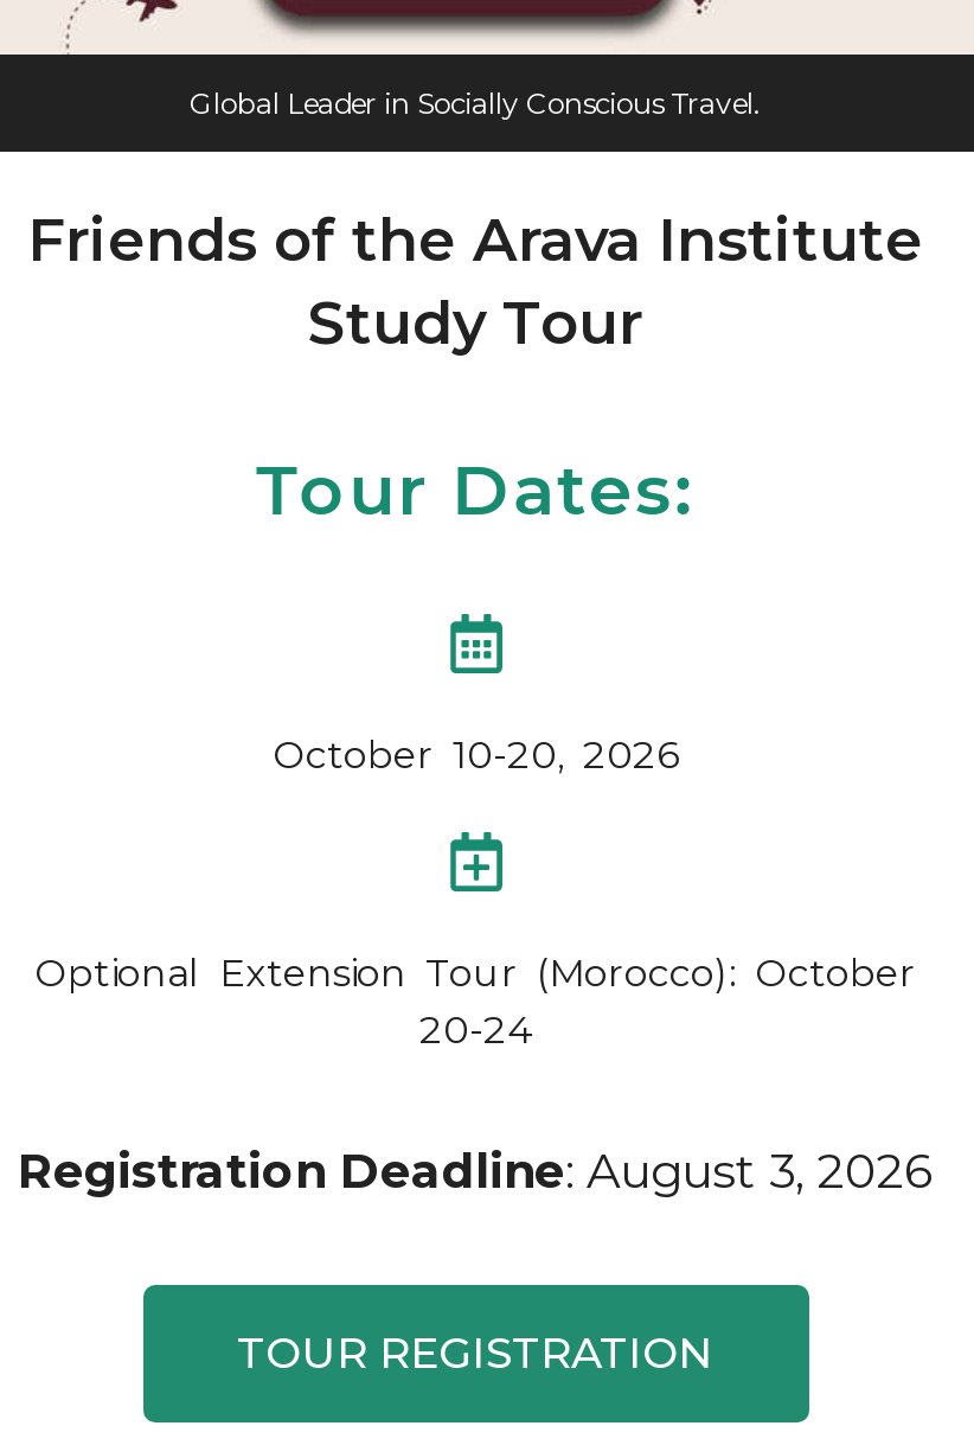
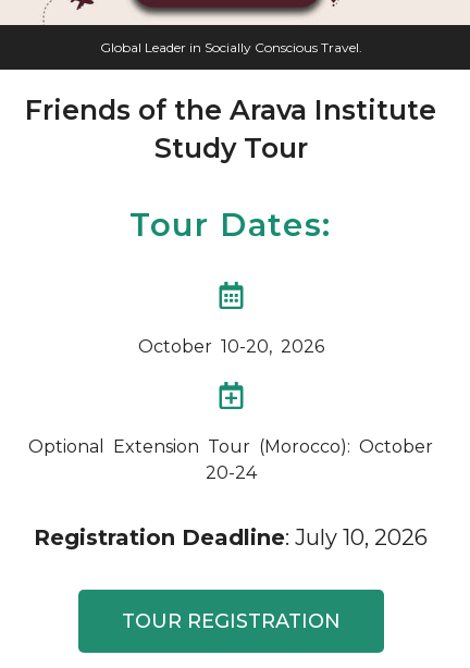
- Registration Deadline: August 3, 2026
+ Registration Deadline: July 10, 2026
